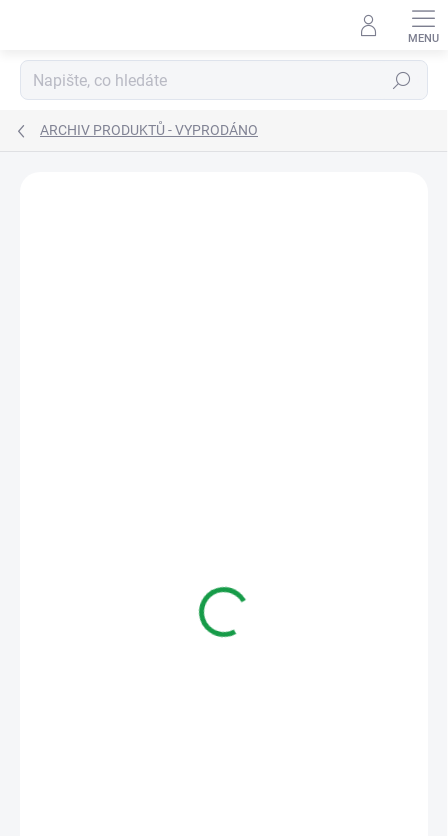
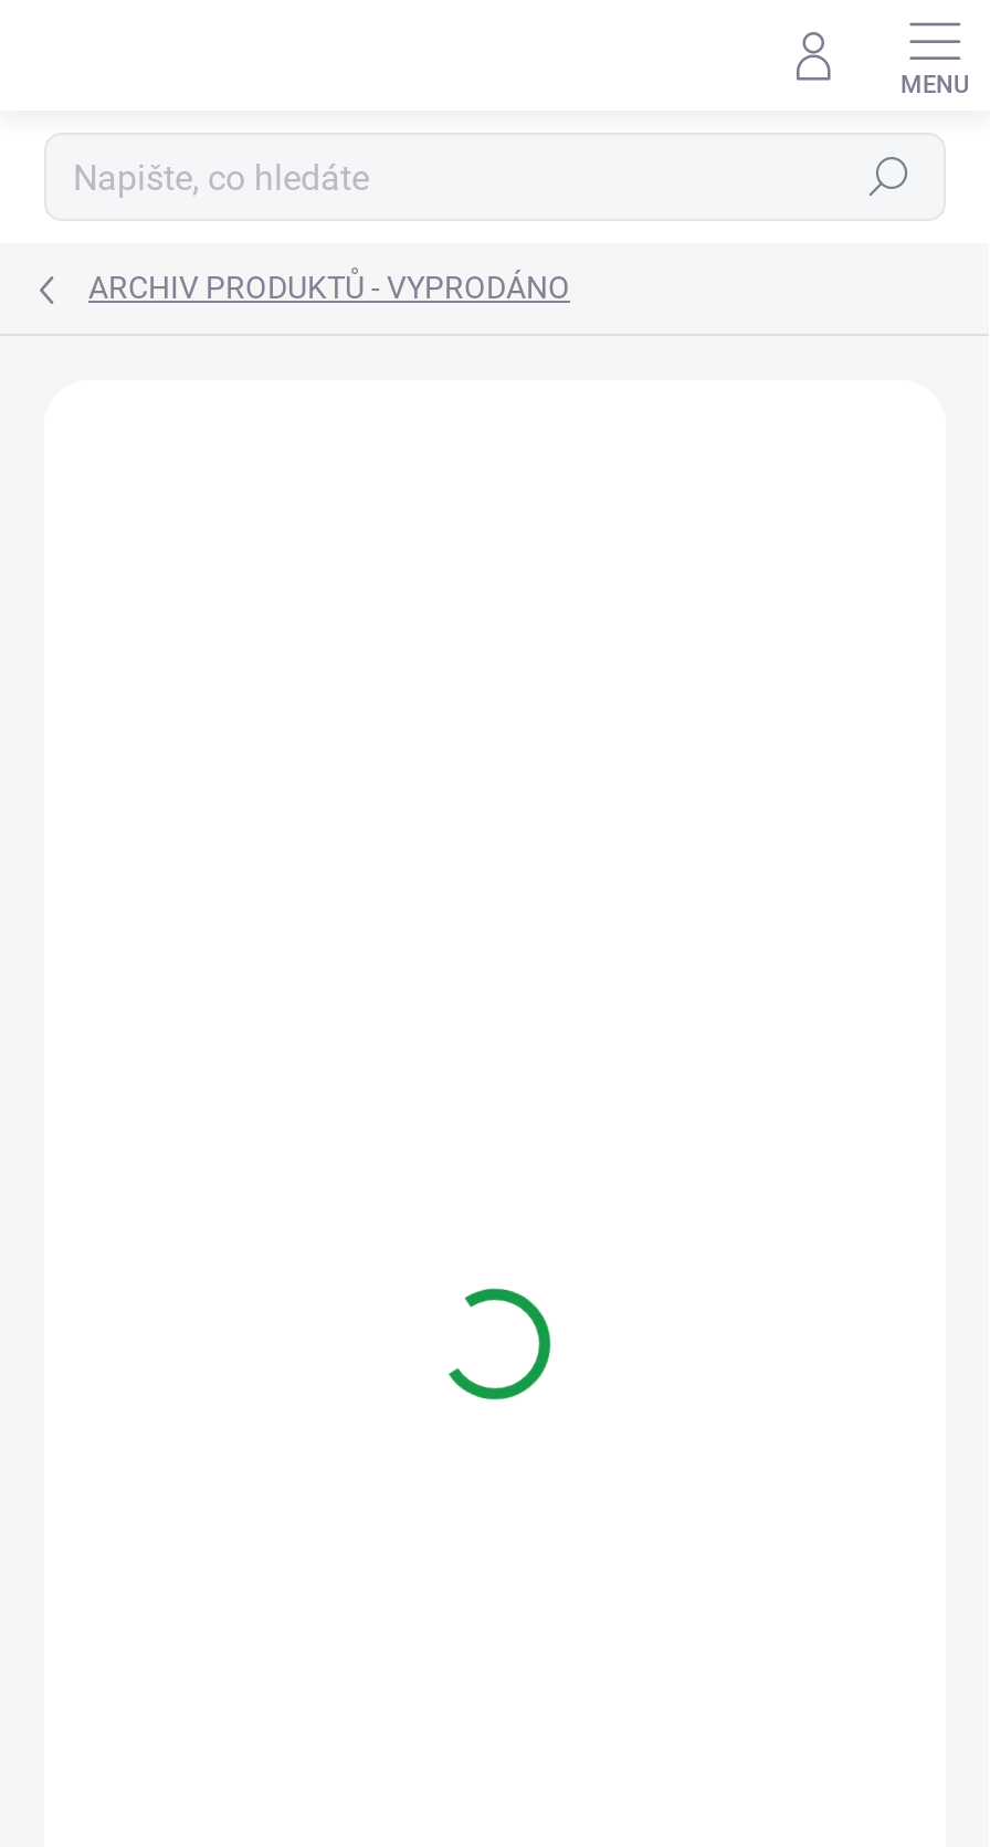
- [image]
+ [image]
